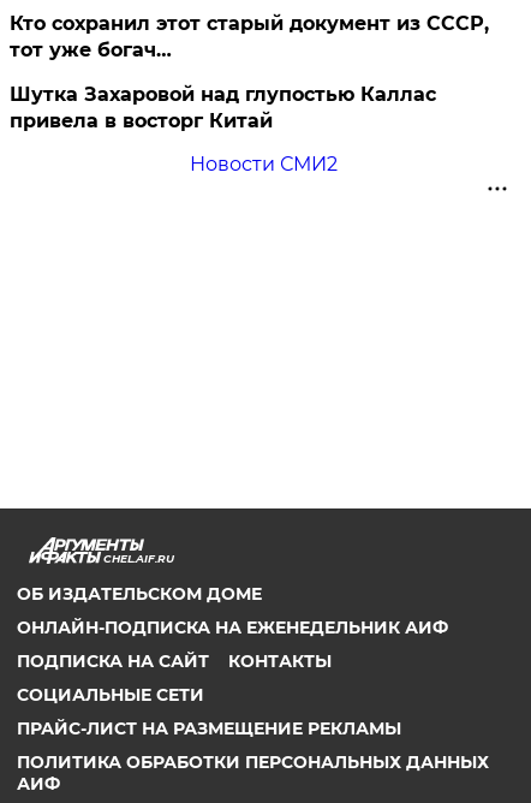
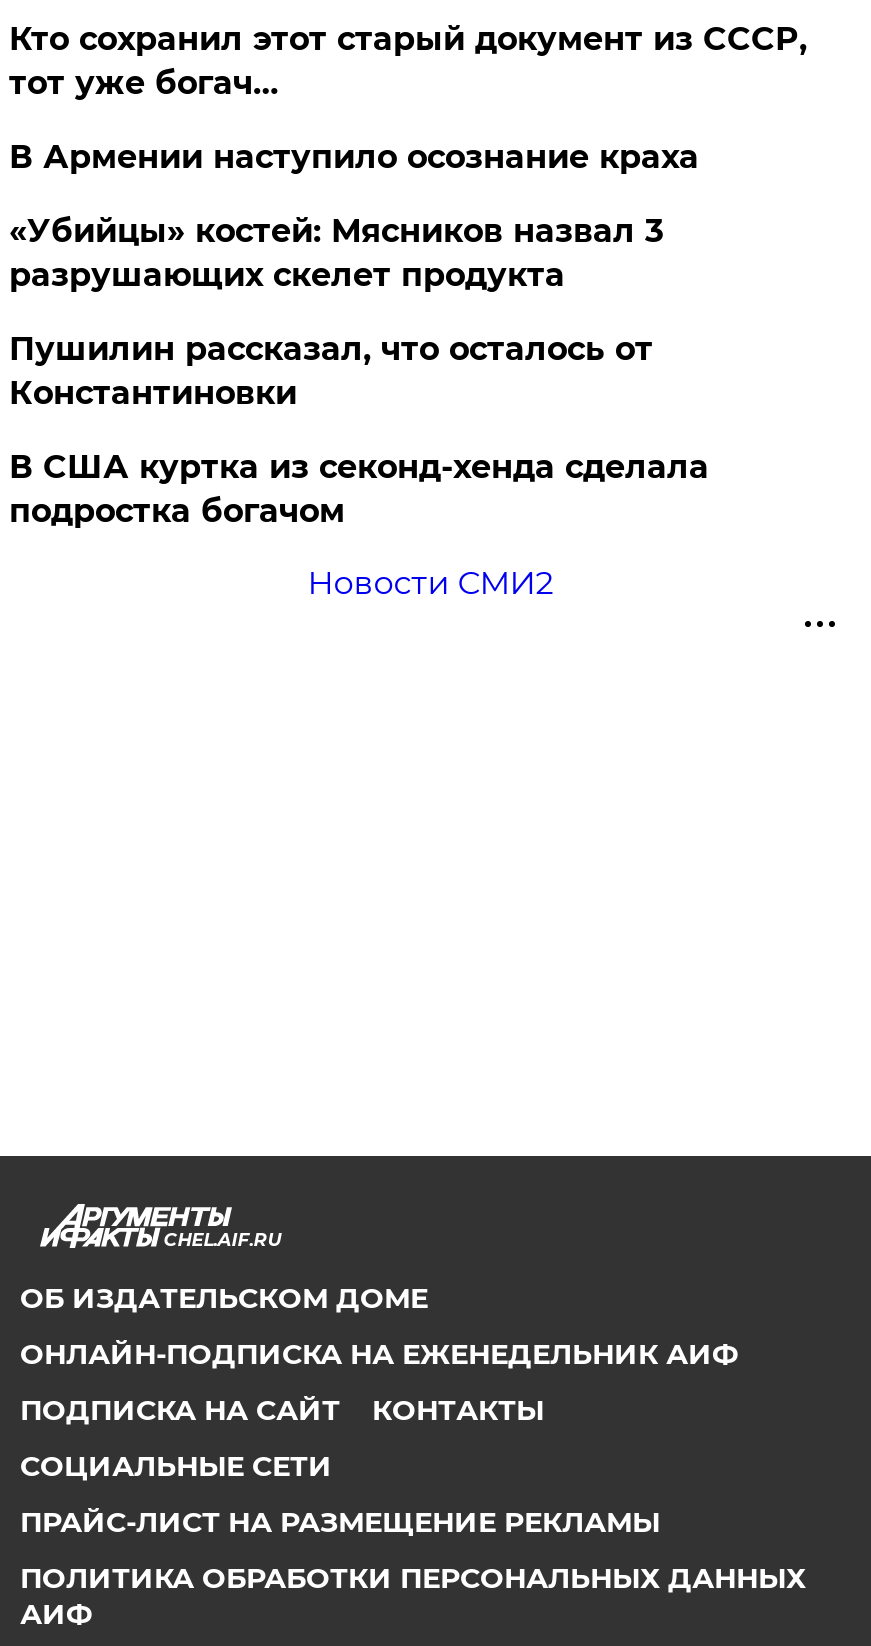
- Шутка Захаровой над глупостью Каллас
- привела в восторг Китай
+ В Армении наступило осознание краха
+ «Убийцы» костей: Мясников назвал 3
+ разрушающих скелет продукта
+ Пушилин рассказал, что осталось от
+ Константиновки
+ В США куртка из секонд-хенда сделала
+ подростка богачом
